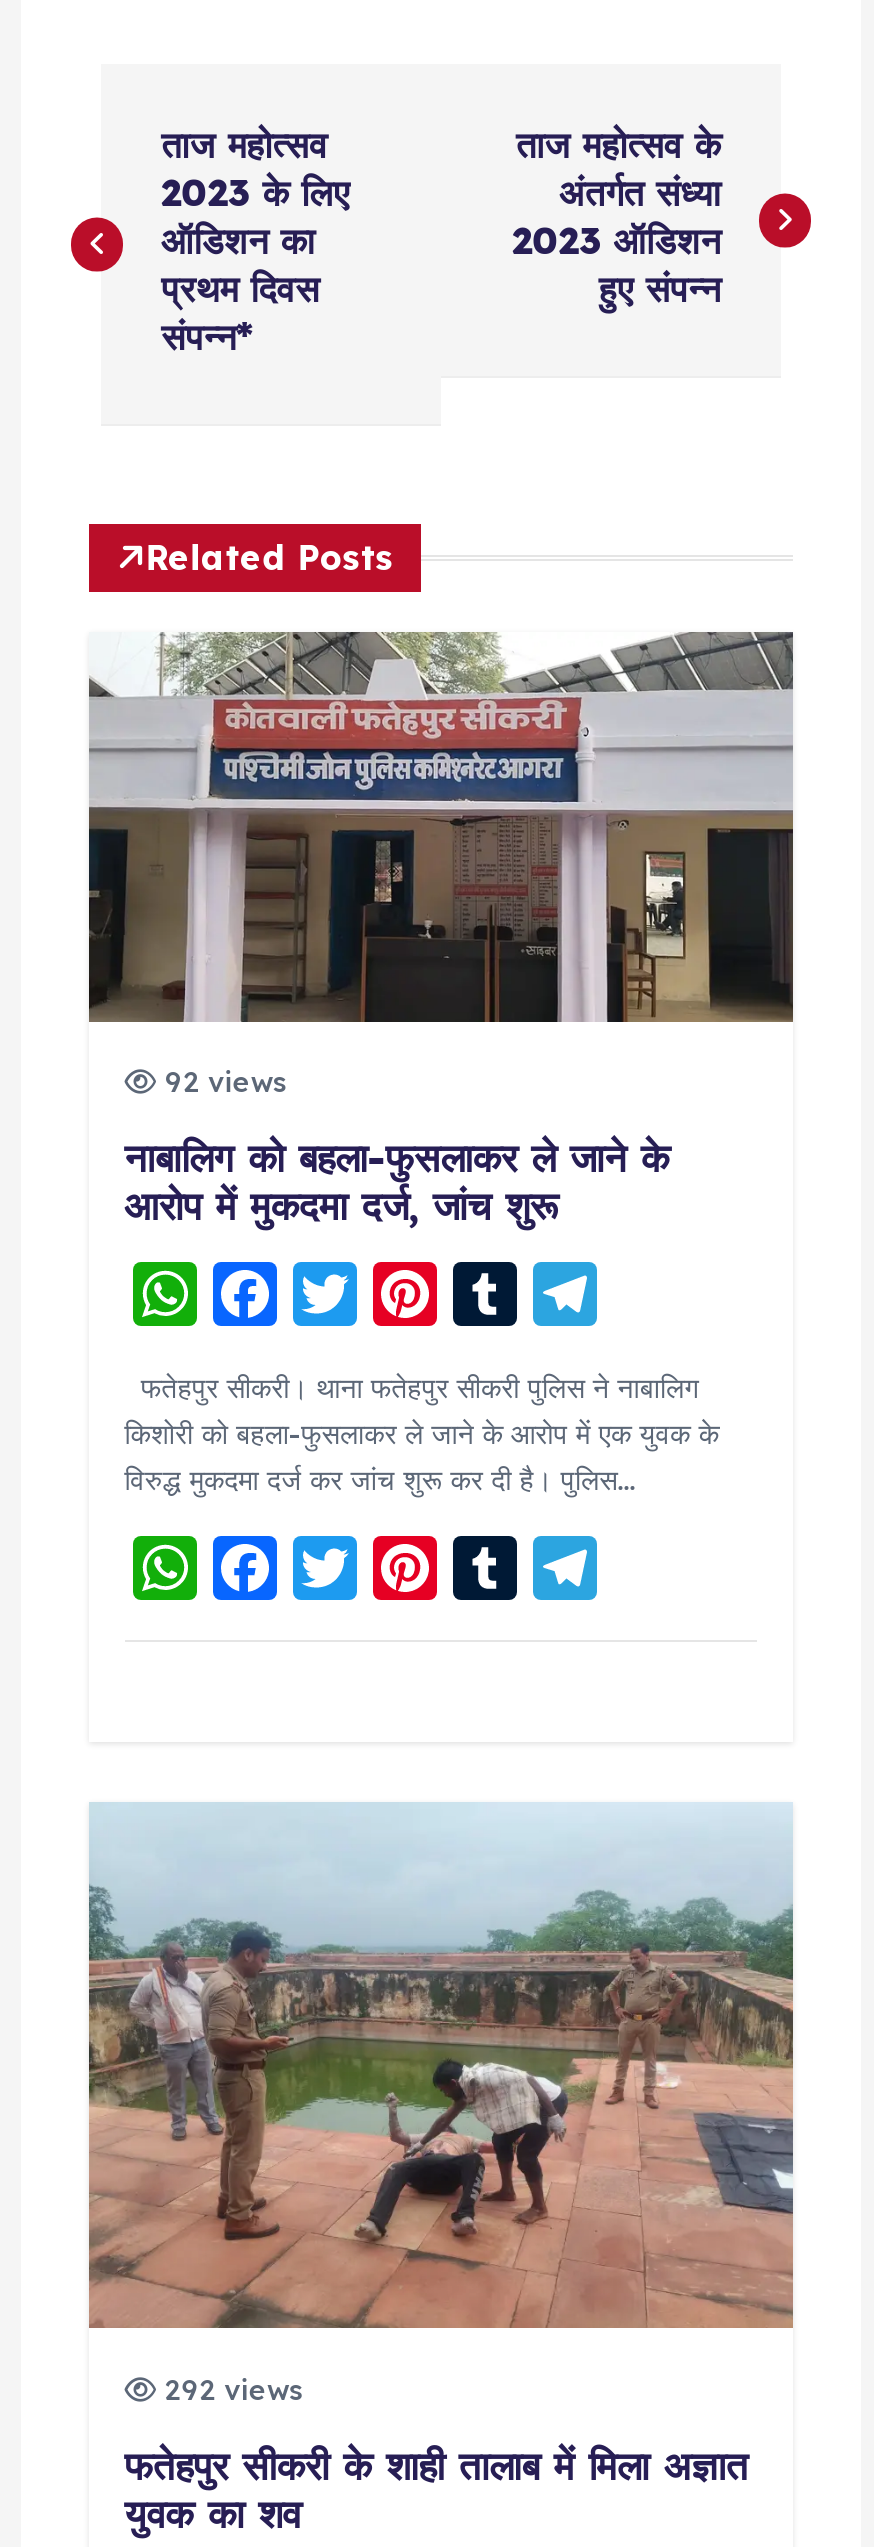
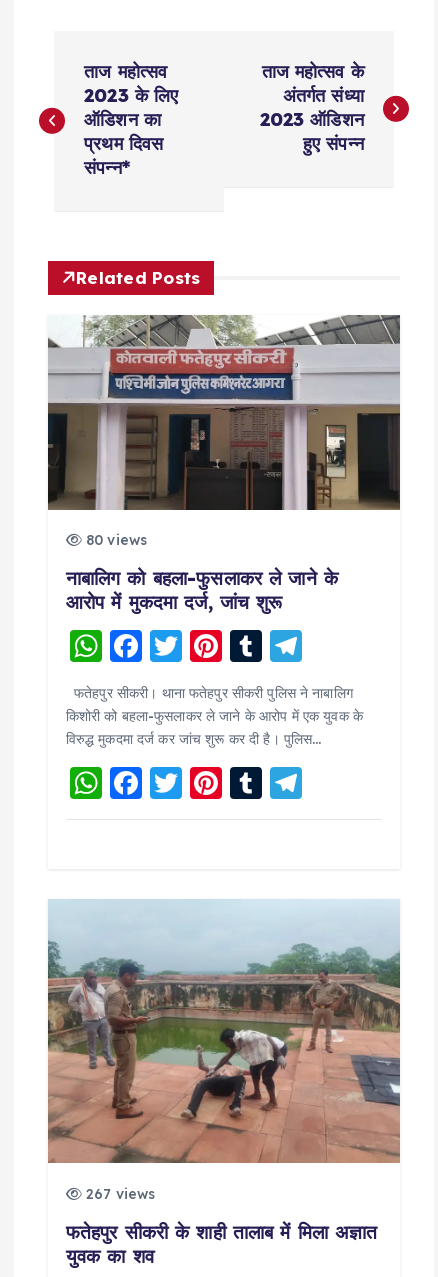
- 92 views
+ 80 views

- 292 views
+ 267 views
